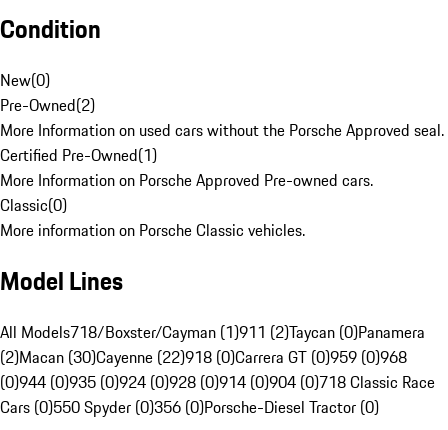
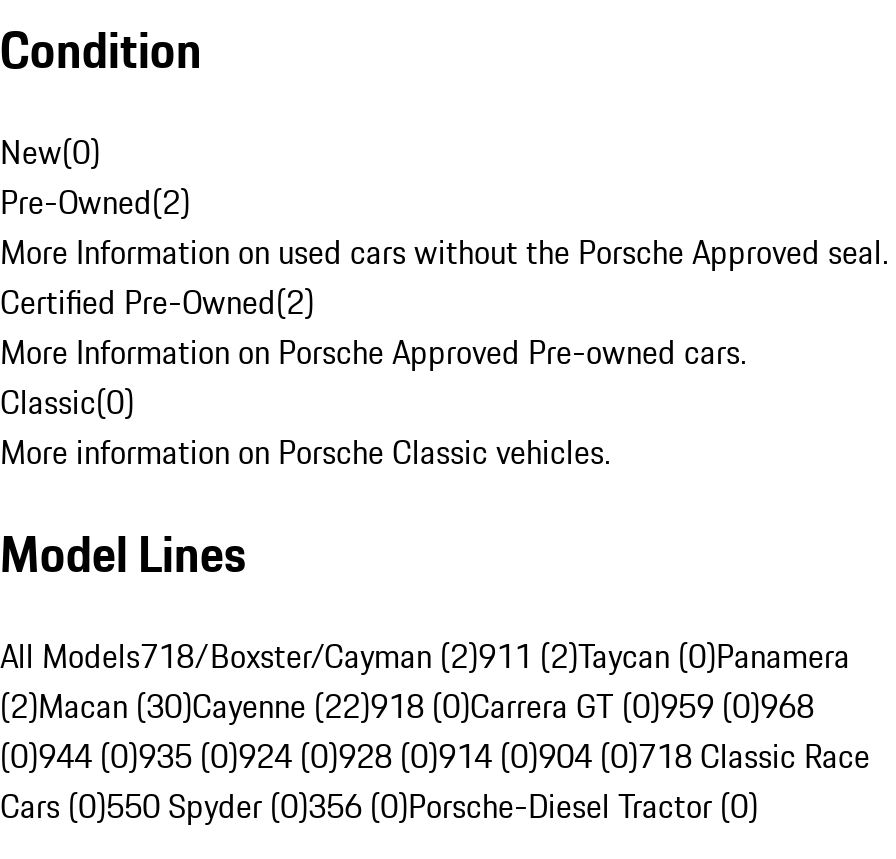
- Certified Pre-Owned(1)
+ Certified Pre-Owned(2)

- All Models718/Boxster/Cayman (1)911 (2)Taycan (0)Panamera
+ All Models718/Boxster/Cayman (2)911 (2)Taycan (0)Panamera
